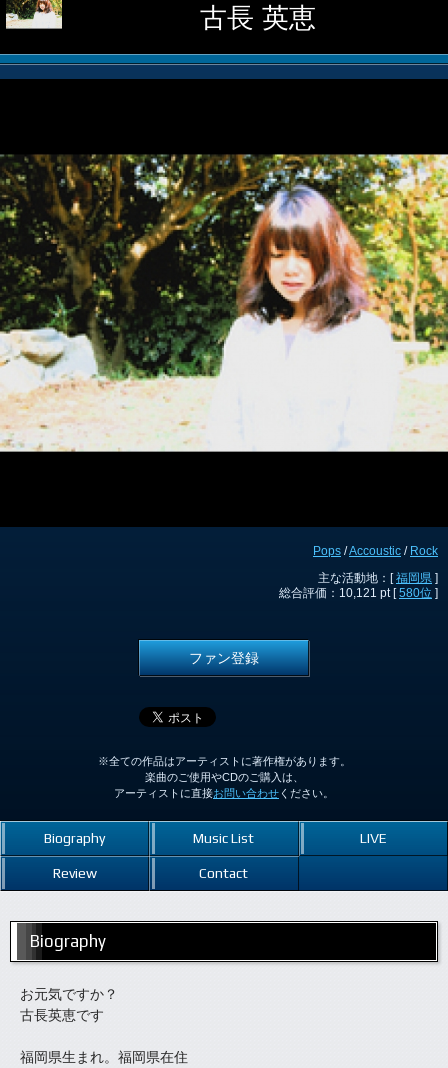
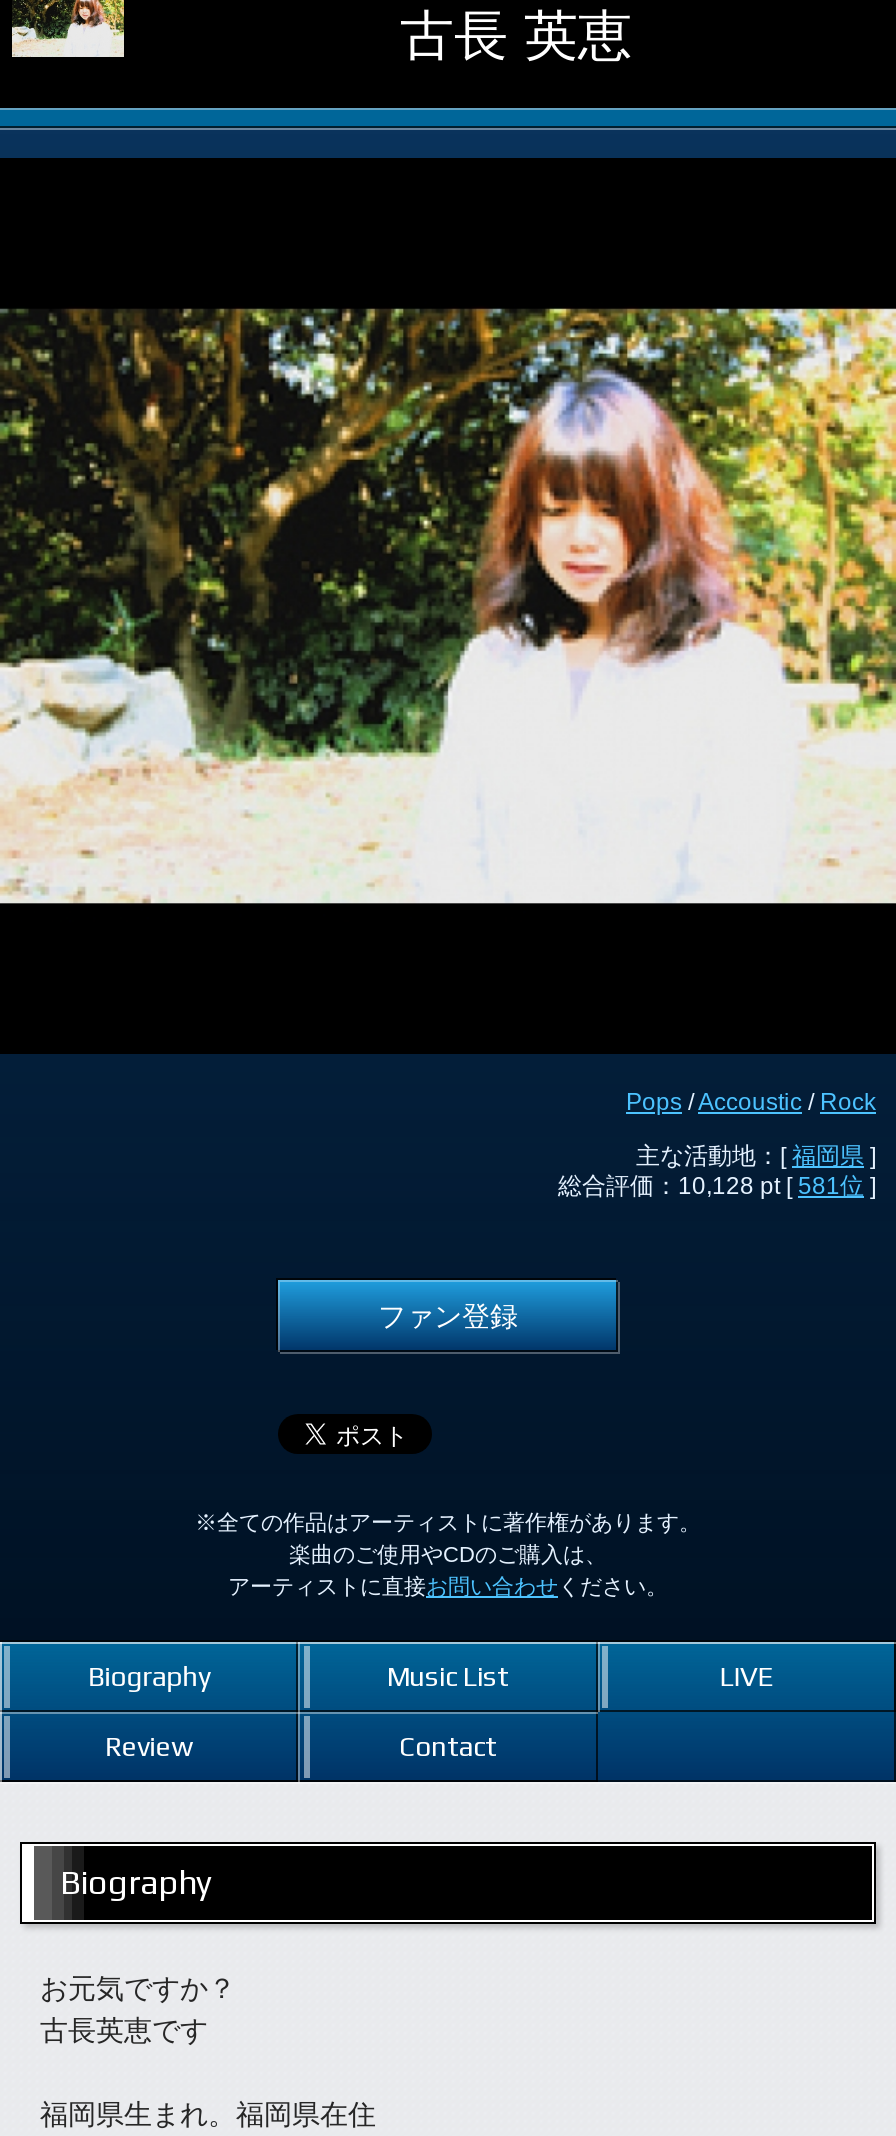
- 総合評価：10,121 pt [580位]
+ 総合評価：10,128 pt [581位]
